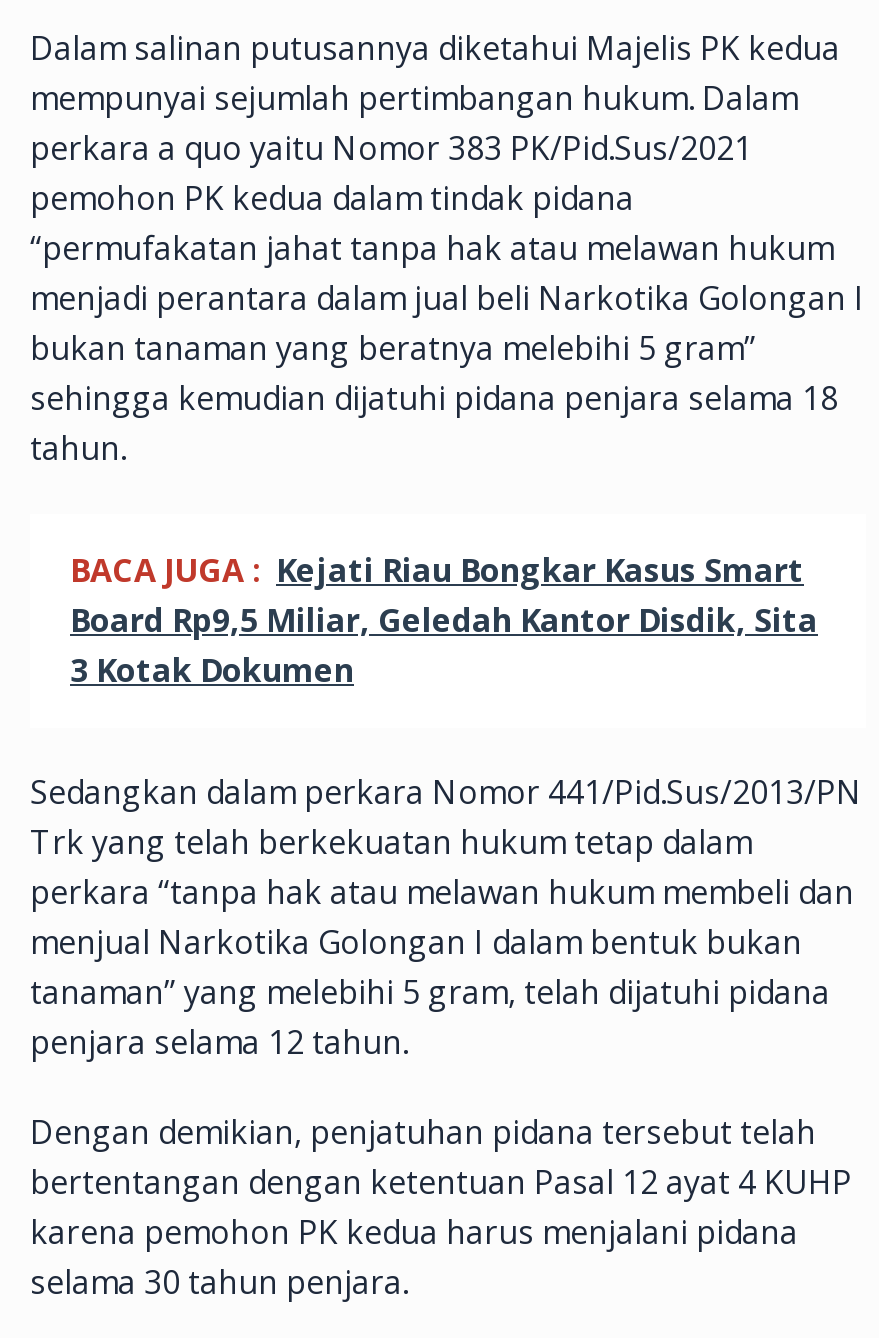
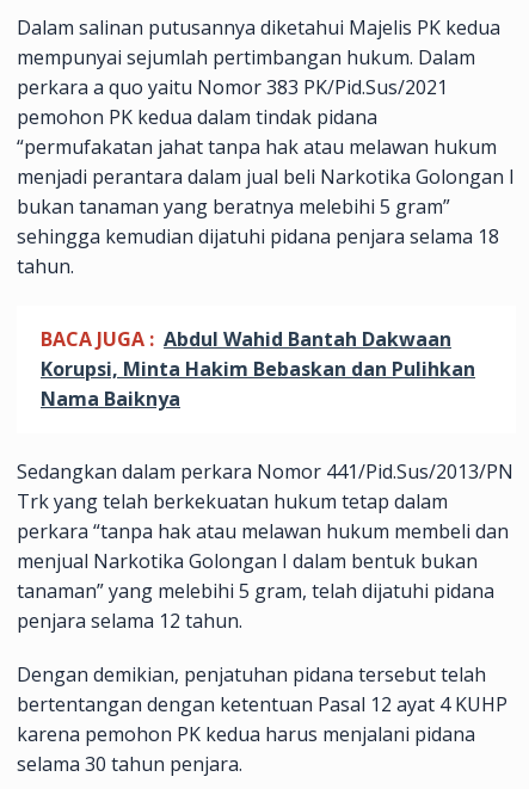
- BACA JUGA : Kejati Riau Bongkar Kasus Smart
- Board Rp9,5 Miliar, Geledah Kantor Disdik, Sita
- 3 Kotak Dokumen
+ BACA JUGA : Abdul Wahid Bantah Dakwaan
+ Korupsi, Minta Hakim Bebaskan dan Pulihkan
+ Nama Baiknya
